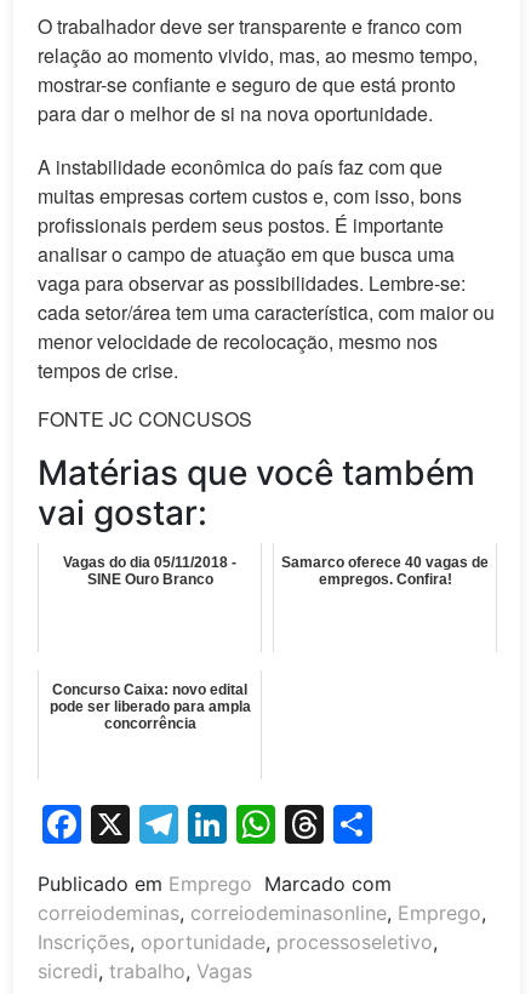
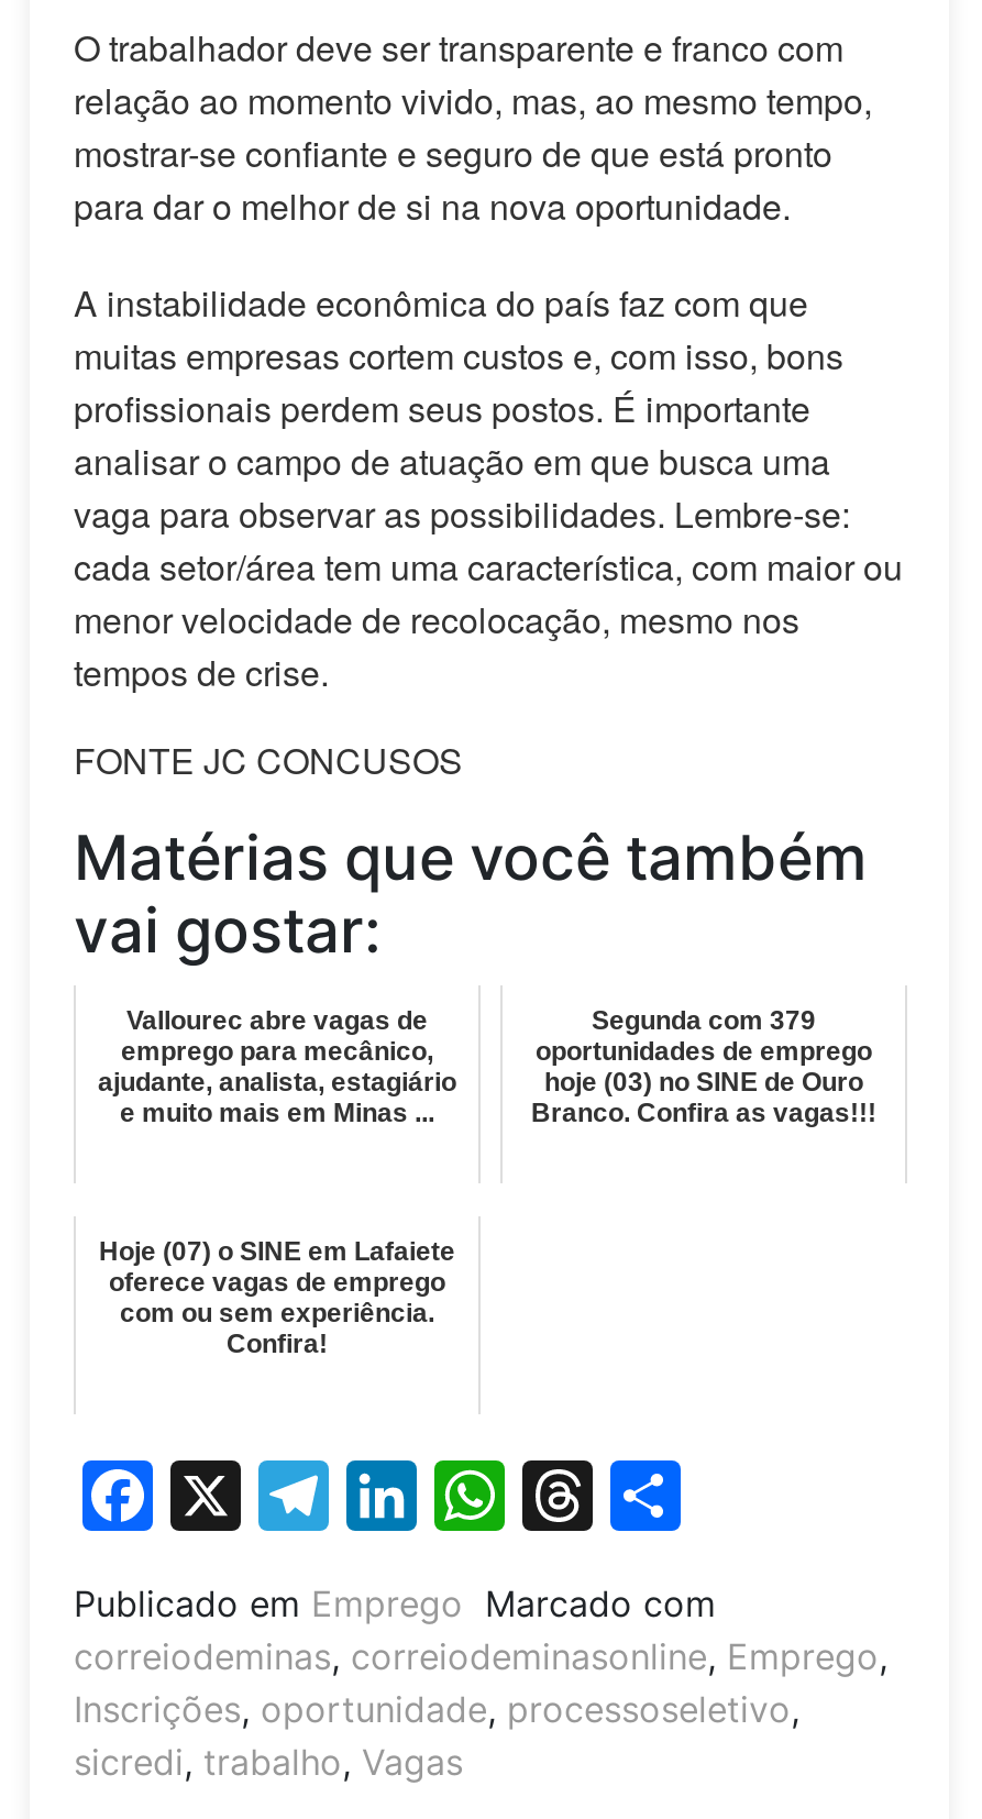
- Vagas do dia 05/11/2018 -
- SINE Ouro Branco
+ Vallourec abre vagas de
+ emprego para mecânico,
+ ajudante, analista, estagiário
+ e muito mais em Minas ...

- Samarco oferece 40 vagas de
- empregos. Confira!
+ Segunda com 379
+ oportunidades de emprego
+ hoje (03) no SINE de Ouro
+ Branco. Confira as vagas!!!

- Concurso Caixa: novo edital
- pode ser liberado para ampla
- concorrência
+ Hoje (07) o SINE em Lafaiete
+ oferece vagas de emprego
+ com ou sem experiência.
+ Confira!
